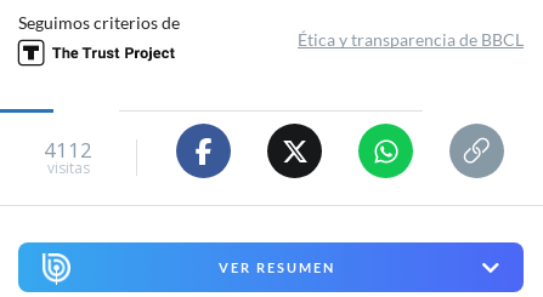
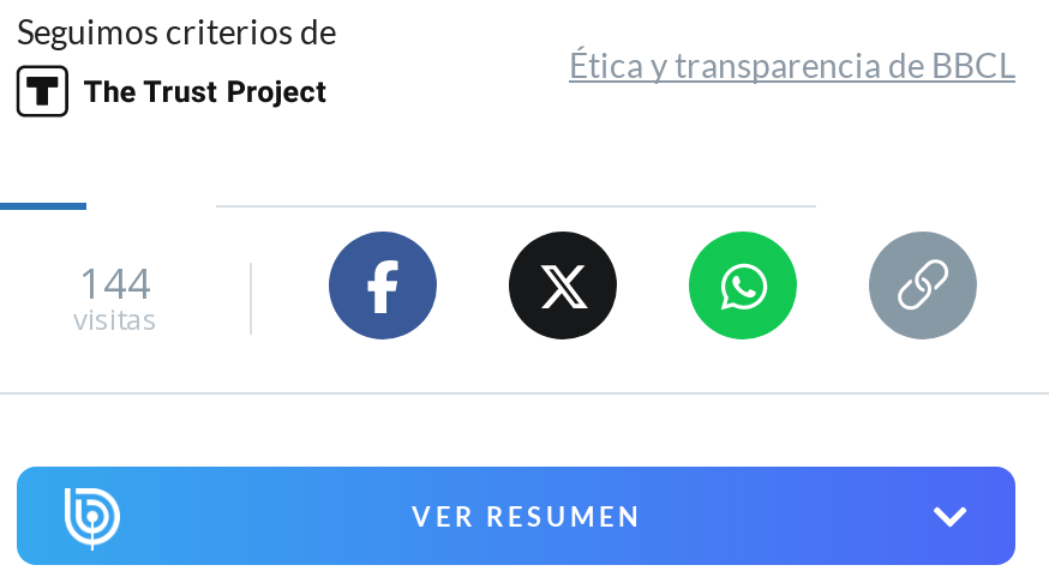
- 4112
+ 144
